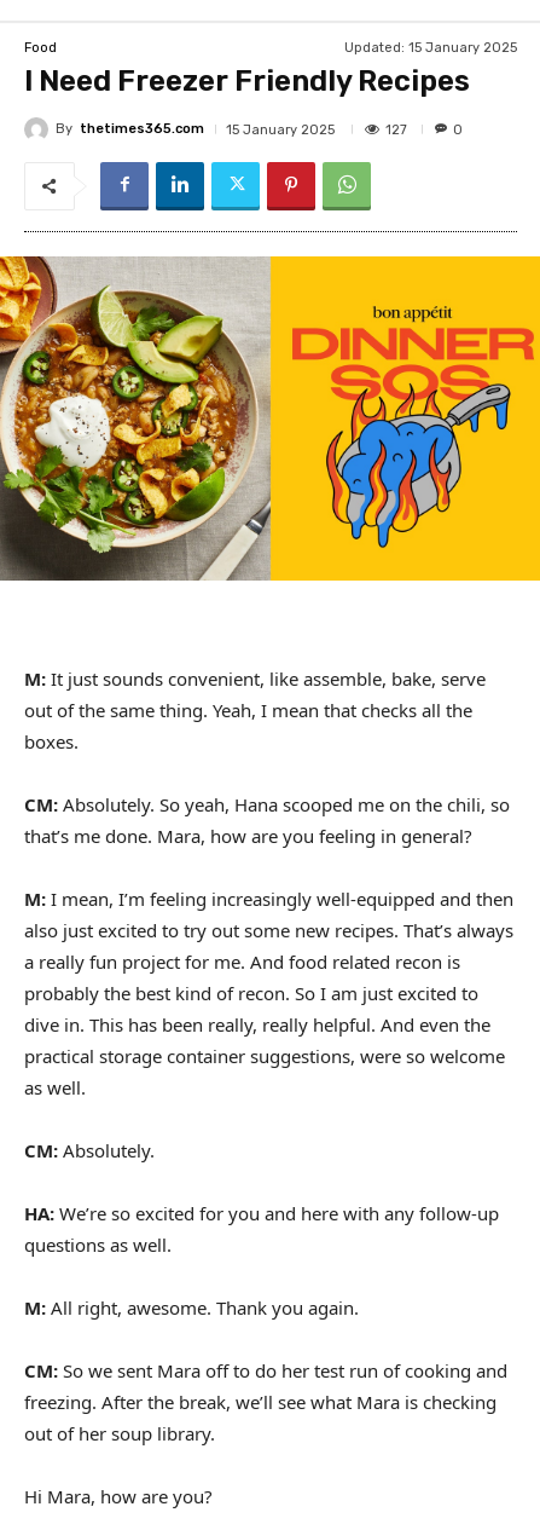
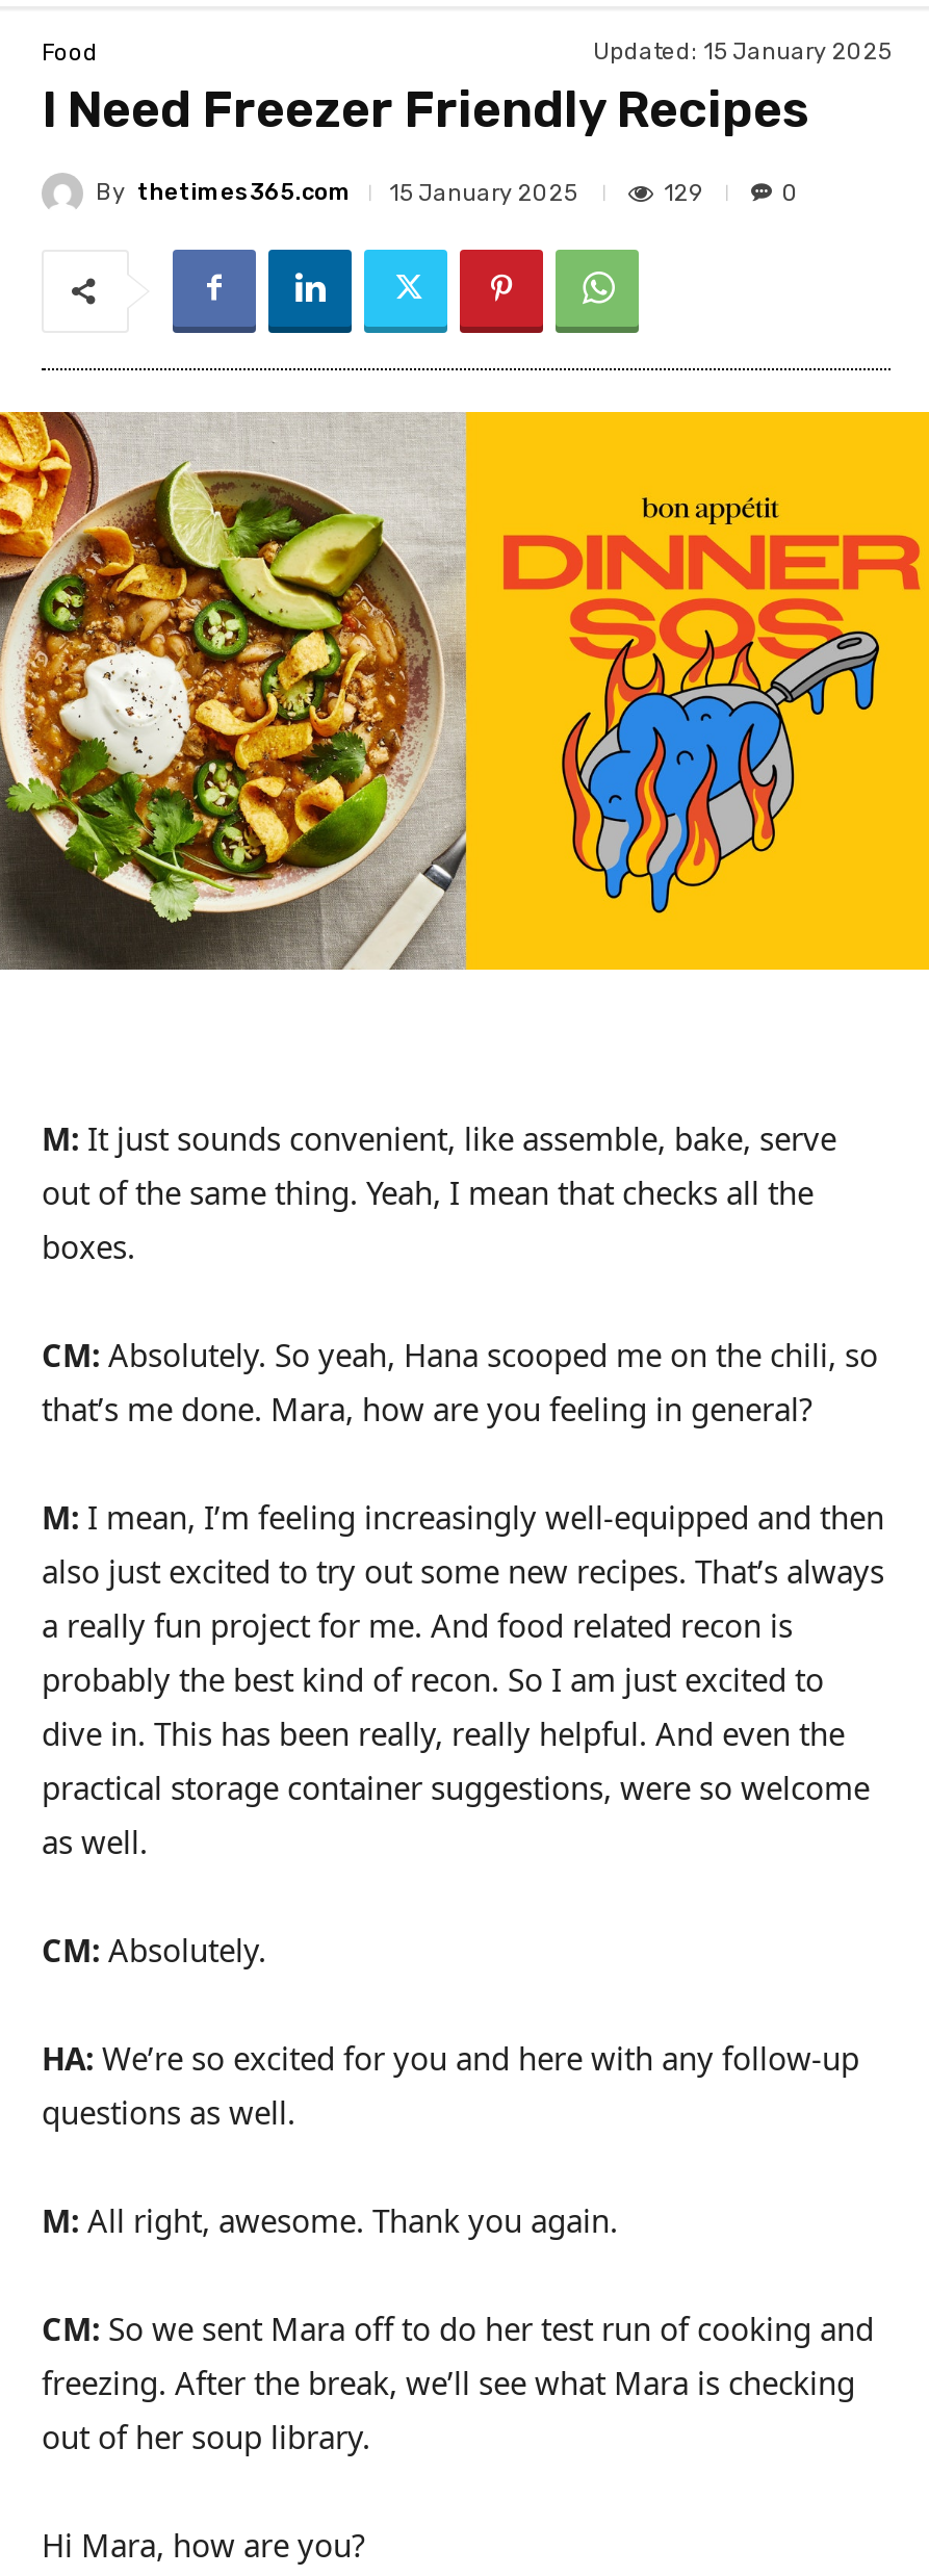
- 127
+ 129
